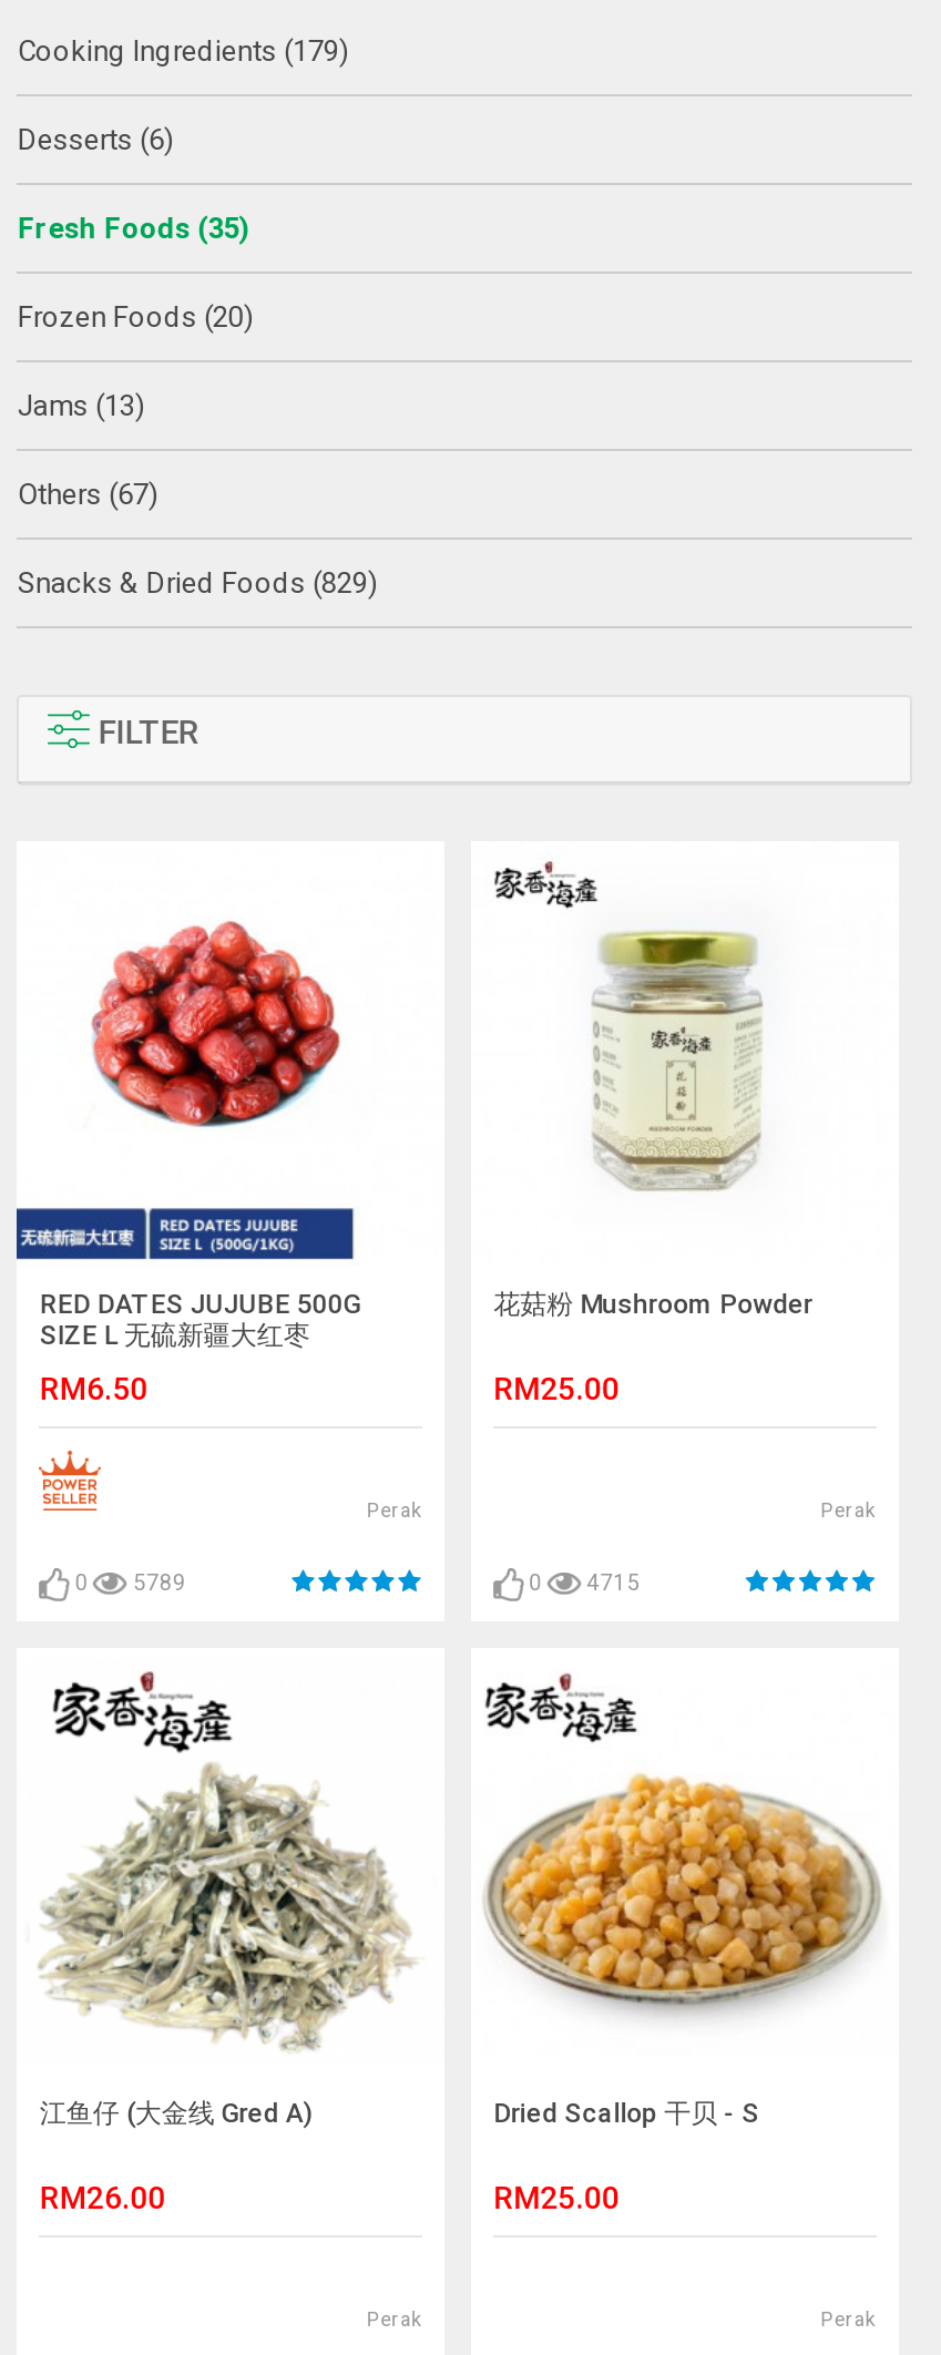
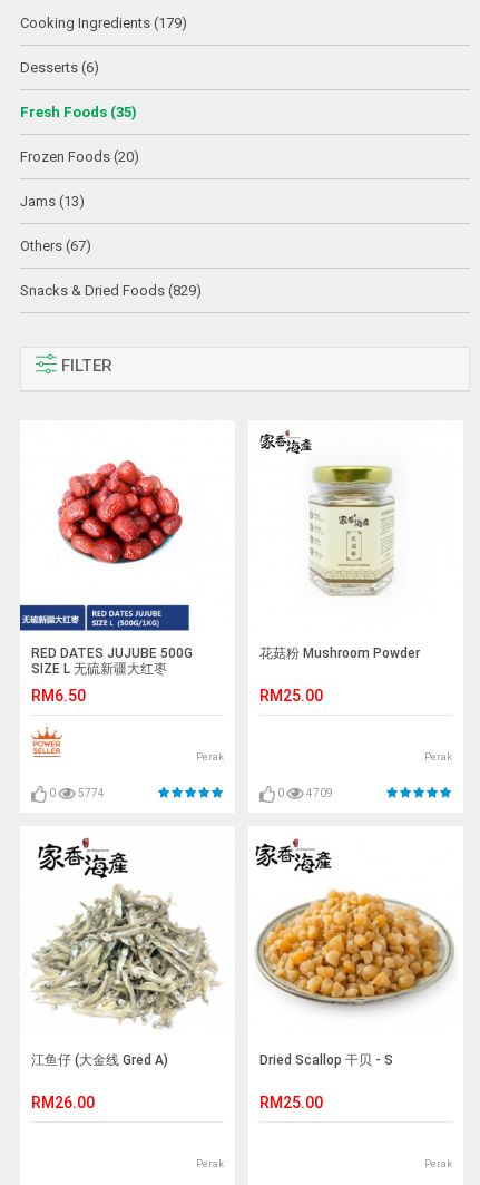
- 0 5789
+ 0 5774

- 0 4715
+ 0 4709
